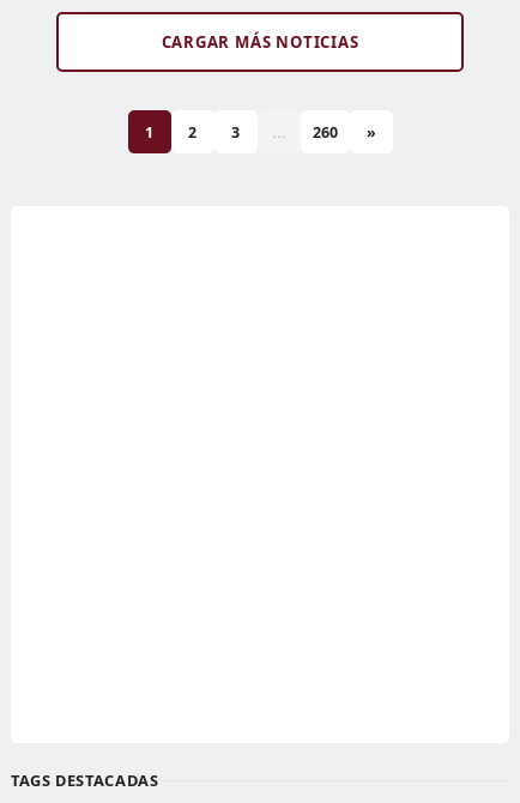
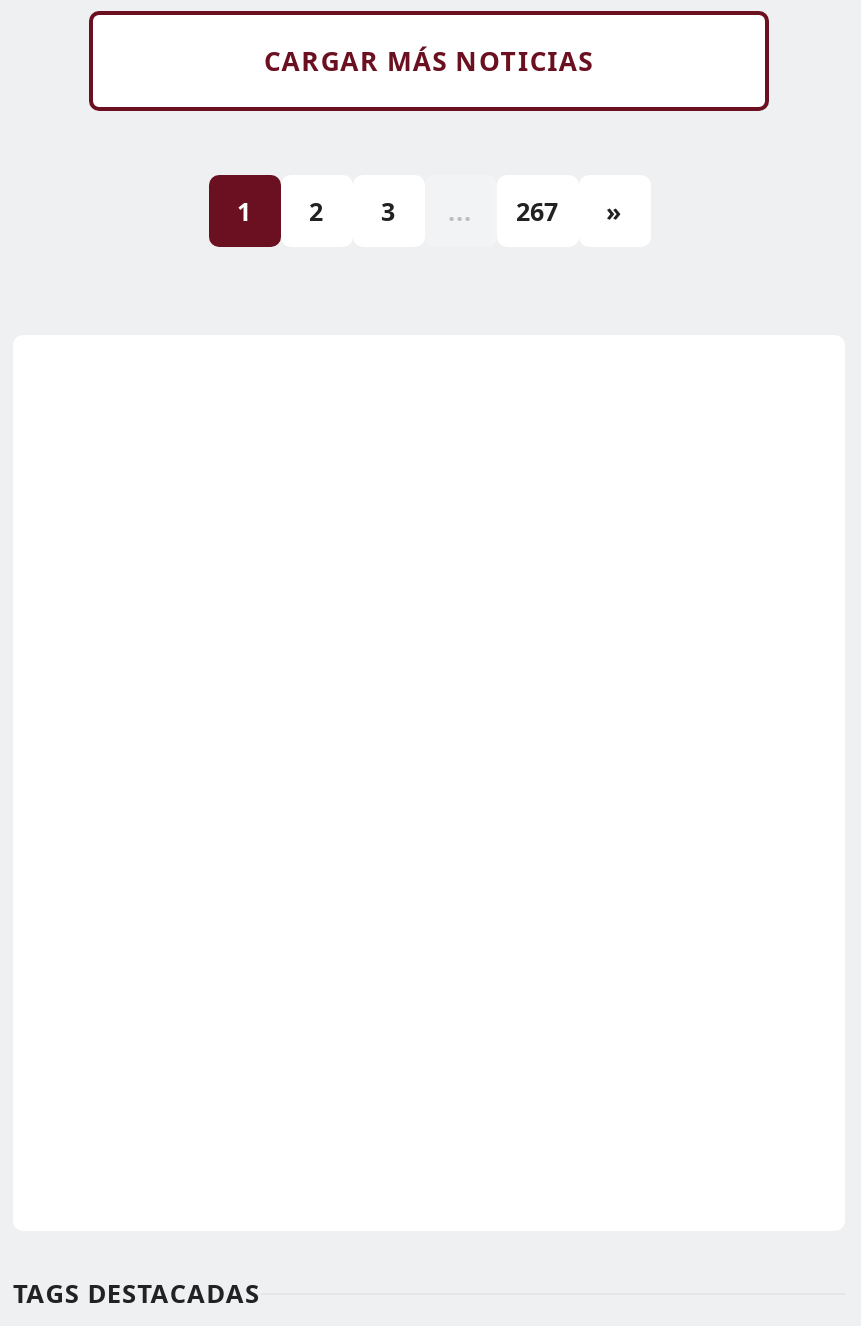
- 260
+ 267
